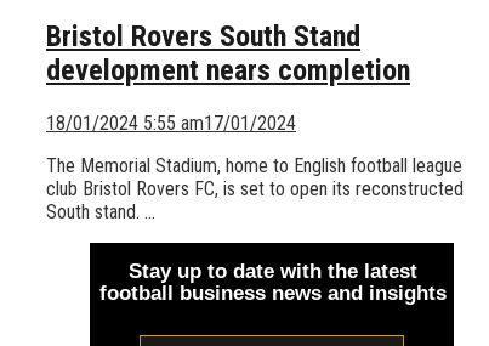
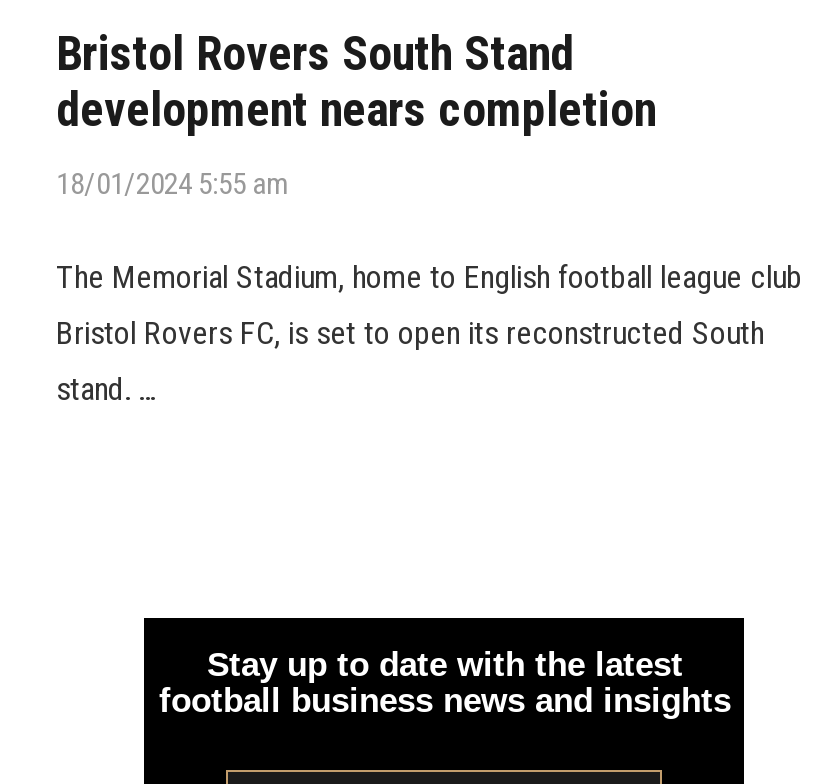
- 18/01/2024 5:55 am17/01/2024
- The Memorial Stadium, home to English football league
- club Bristol Rovers FC, is set to open its reconstructed
- South stand. …
+ 18/01/2024 5:55 am
+ The Memorial Stadium, home to English football league club
+ Bristol Rovers FC, is set to open its reconstructed South
+ stand. …
